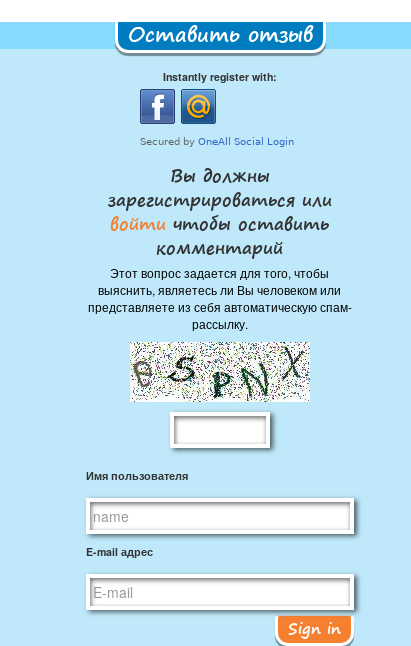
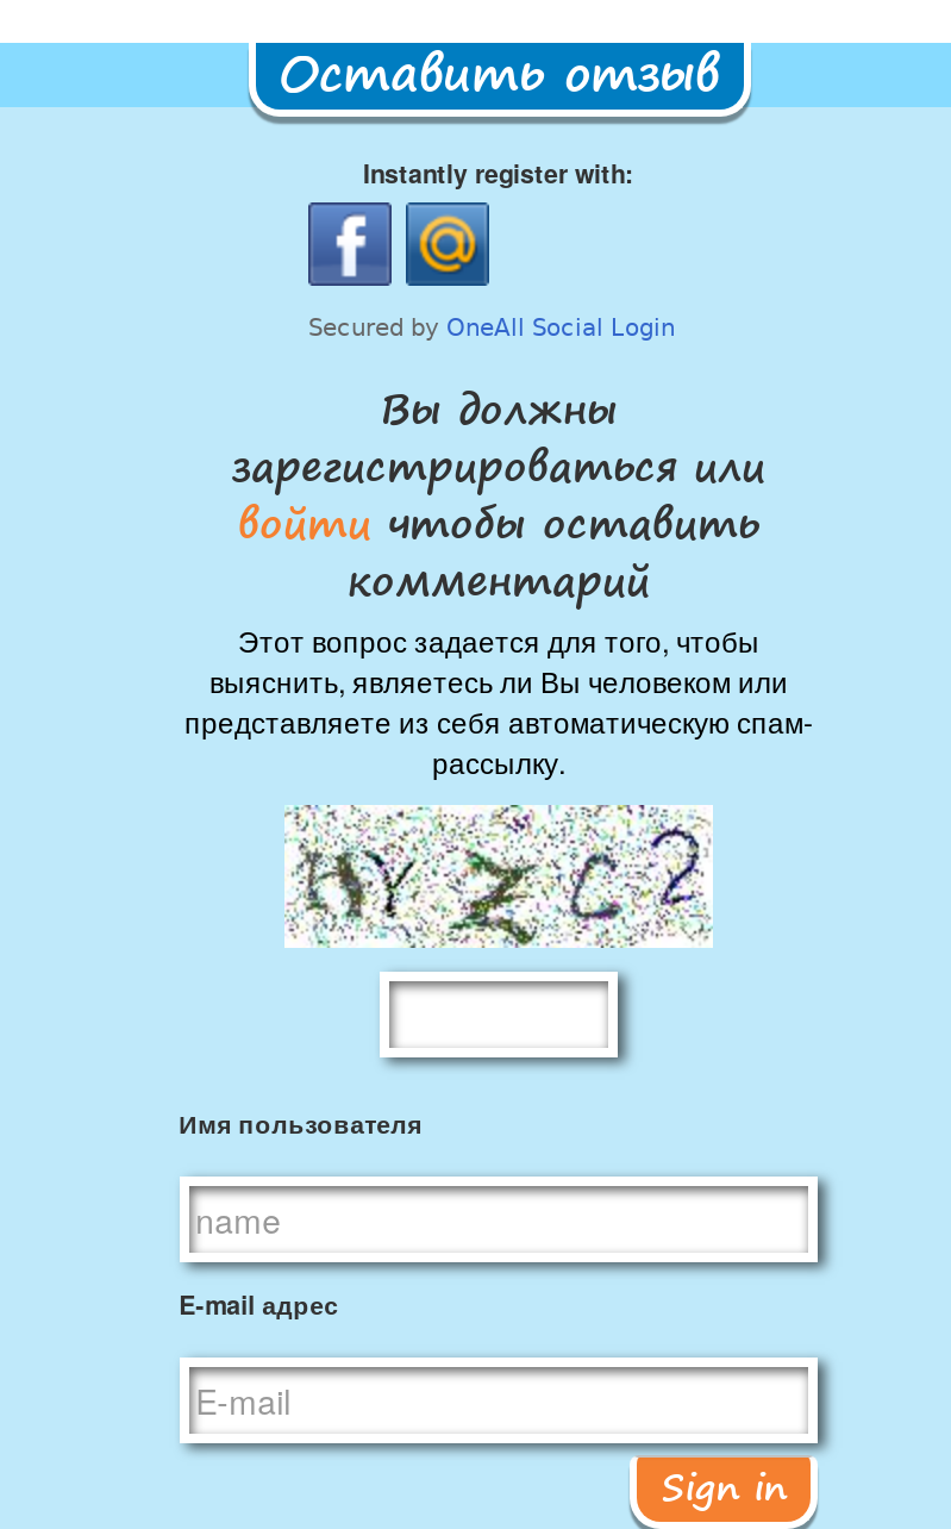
- [image]
+ [image]
